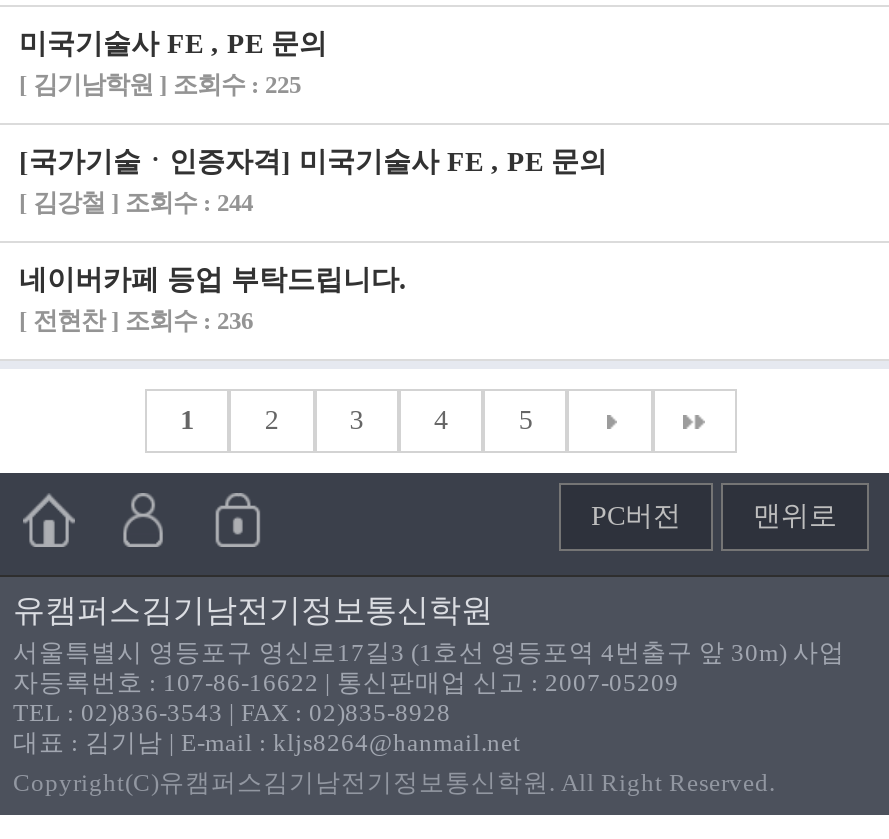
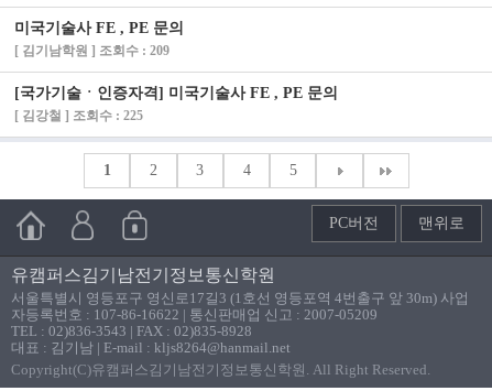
- [ 김기남학원 ] 조회수 : 225
+ [ 김기남학원 ] 조회수 : 209

- [ 김강철 ] 조회수 : 244
- 네이버카페 등업 부탁드립니다.
- [ 전현찬 ] 조회수 : 236
+ [ 김강철 ] 조회수 : 225
